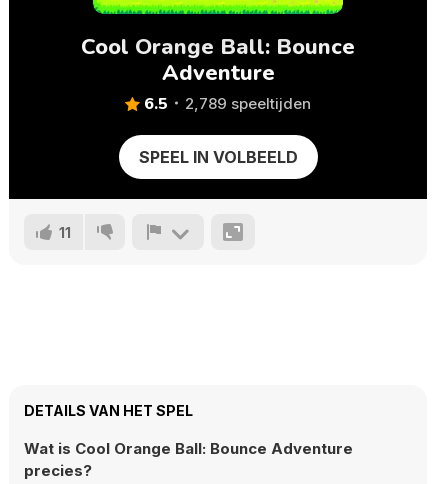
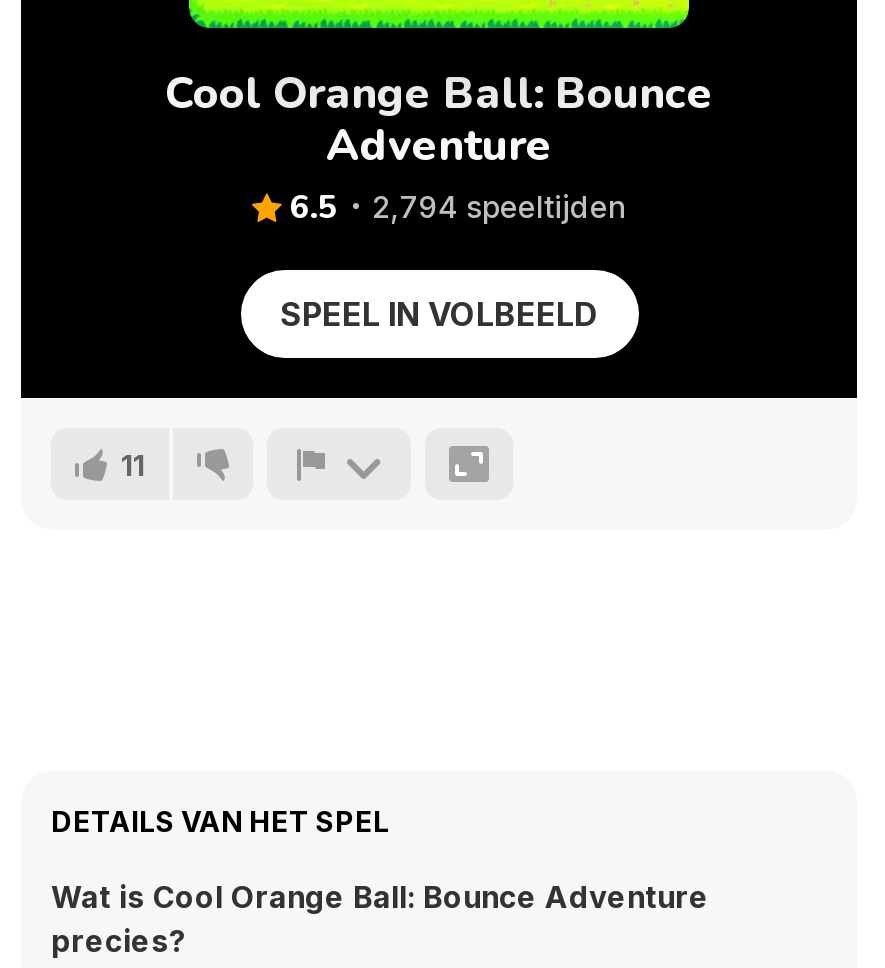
- 6.5 2,789 speeltijden
+ 6.5 2,794 speeltijden
